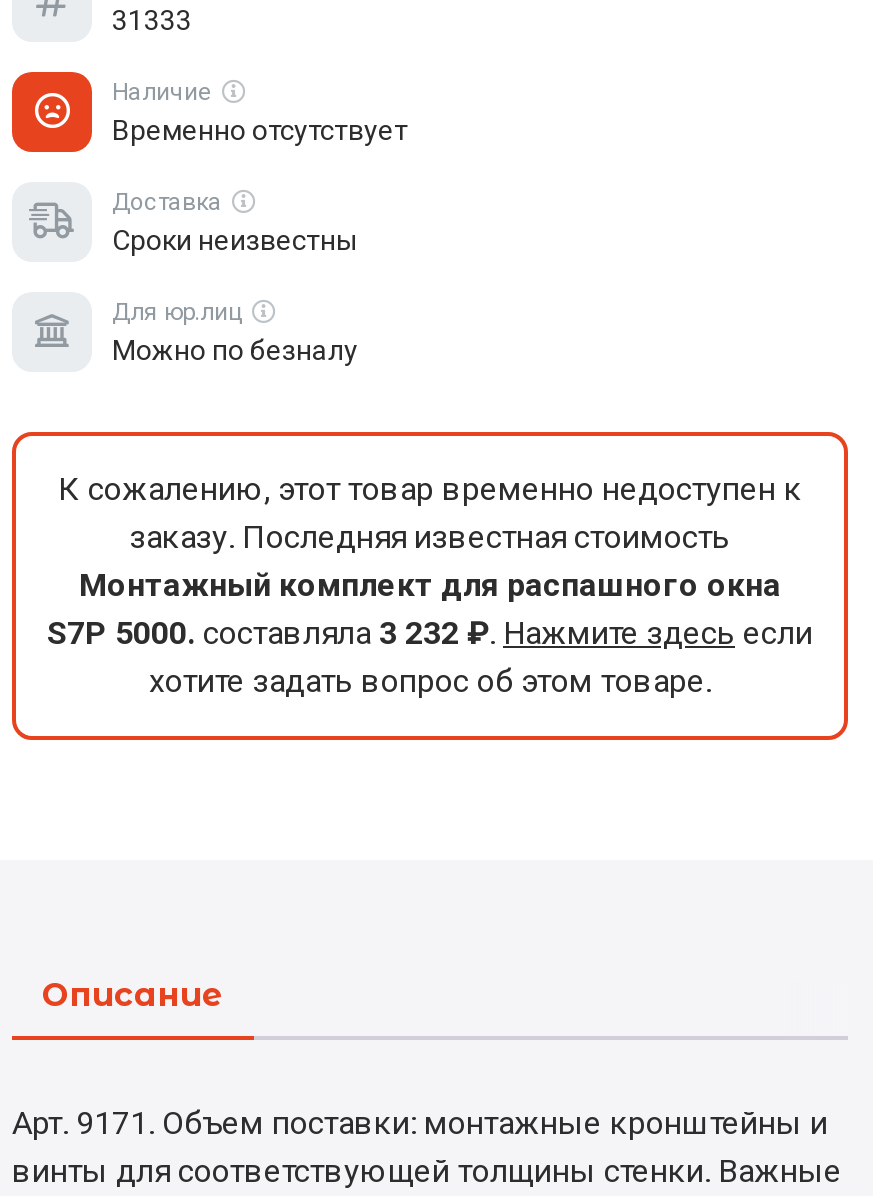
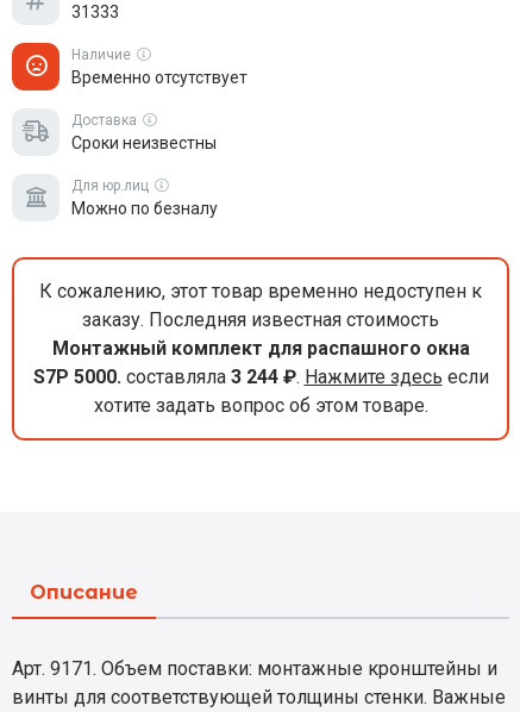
- S7P 5000. составляла 3 232 ₽. Нажмите здесь если
+ S7P 5000. составляла 3 244 ₽. Нажмите здесь если
